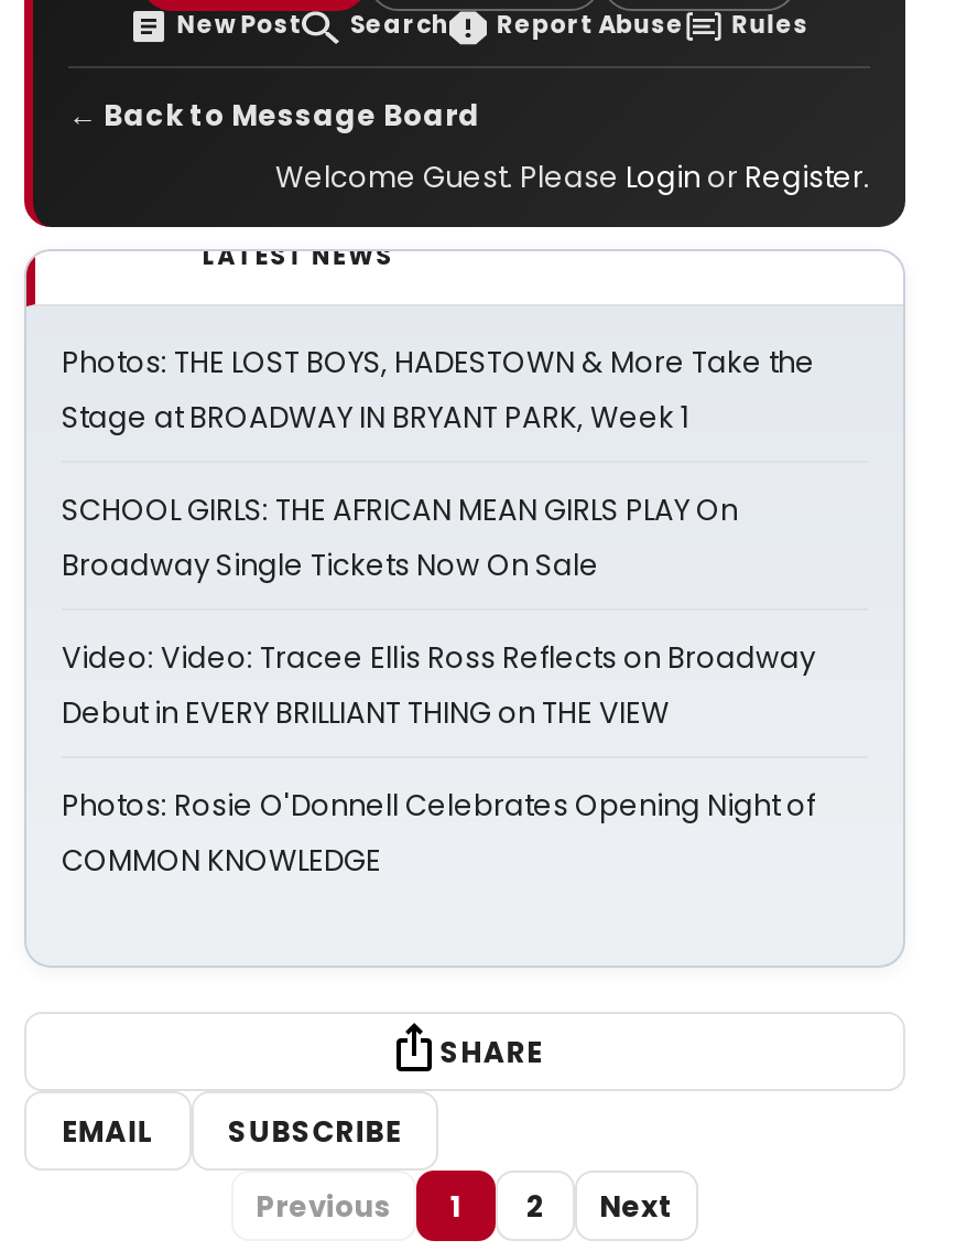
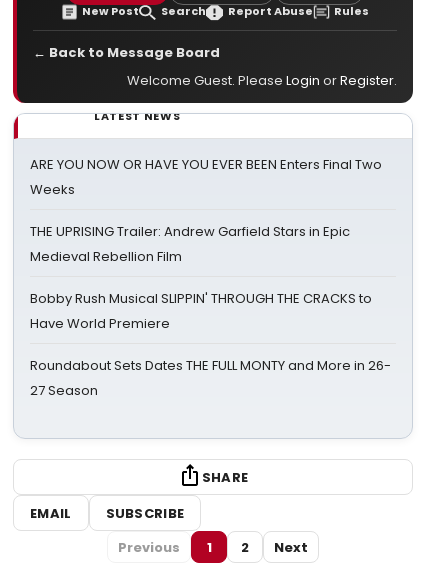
- Photos: THE LOST BOYS, HADESTOWN & More Take the
- Stage at BROADWAY IN BRYANT PARK, Week 1
+ ARE YOU NOW OR HAVE YOU EVER BEEN Enters Final Two
+ Weeks

- SCHOOL GIRLS: THE AFRICAN MEAN GIRLS PLAY On
- Broadway Single Tickets Now On Sale
+ THE UPRISING Trailer: Andrew Garfield Stars in Epic
+ Medieval Rebellion Film

- Video: Video: Tracee Ellis Ross Reflects on Broadway
- Debut in EVERY BRILLIANT THING on THE VIEW
+ Bobby Rush Musical SLIPPIN' THROUGH THE CRACKS to
+ Have World Premiere

- Photos: Rosie O'Donnell Celebrates Opening Night of
- COMMON KNOWLEDGE
+ Roundabout Sets Dates THE FULL MONTY and More in 26-
+ 27 Season
